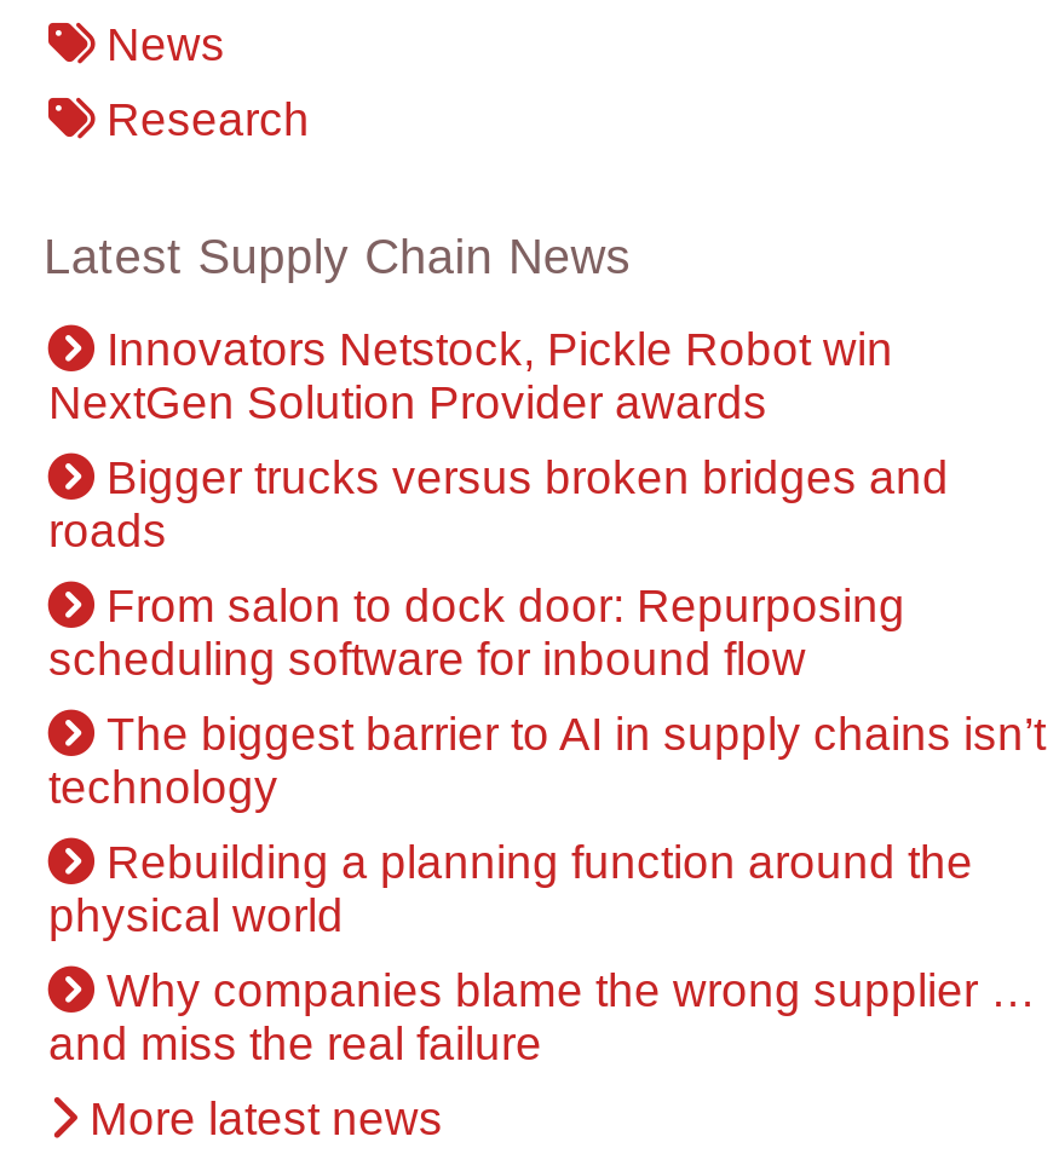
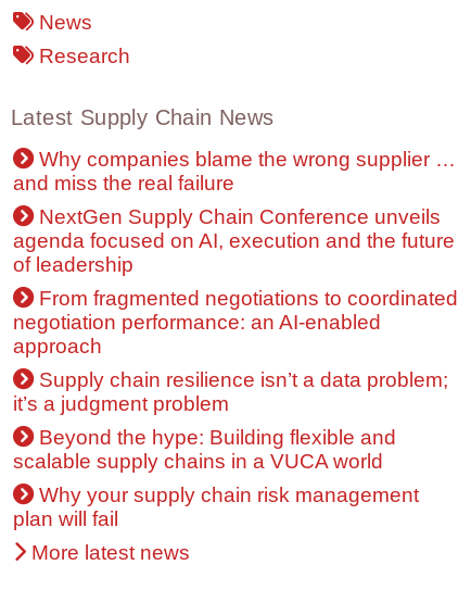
- Innovators Netstock, Pickle Robot win
- NextGen Solution Provider awards
- Bigger trucks versus broken bridges and
- roads
- From salon to dock door: Repurposing
- scheduling software for inbound flow
- The biggest barrier to AI in supply chains isn’t
- technology
- Rebuilding a planning function around the
- physical world

moved up: Why companies blame the wrong supplier … | and miss the real failure

+ NextGen Supply Chain Conference unveils
+ agenda focused on AI, execution and the future
+ of leadership
+ From fragmented negotiations to coordinated
+ negotiation performance: an AI-enabled
+ approach
+ Supply chain resilience isn’t a data problem;
+ it’s a judgment problem
+ Beyond the hype: Building flexible and
+ scalable supply chains in a VUCA world
+ Why your supply chain risk management
+ plan will fail
